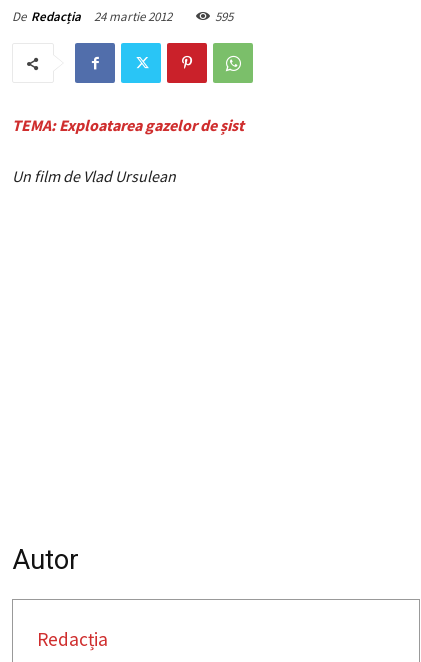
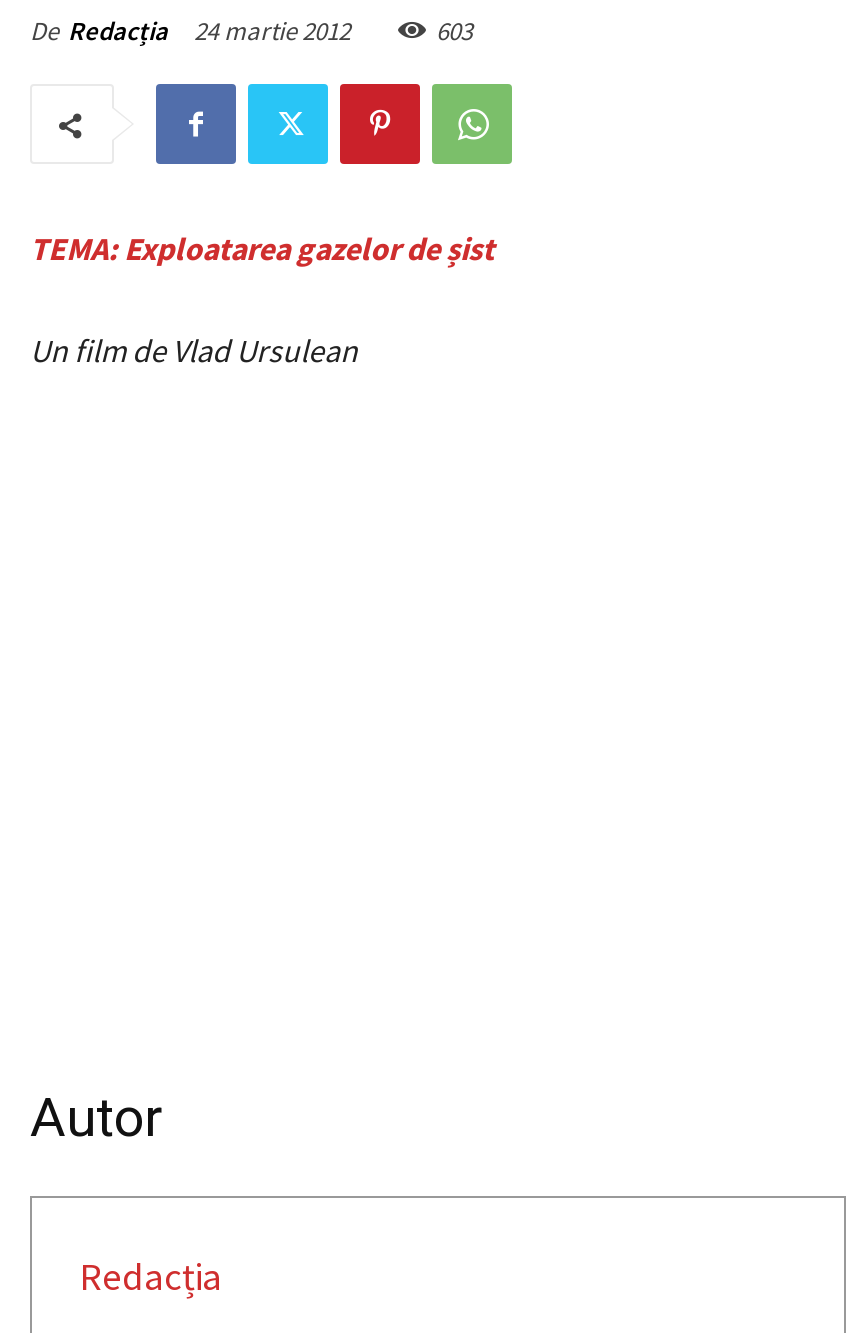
- 595
+ 603
